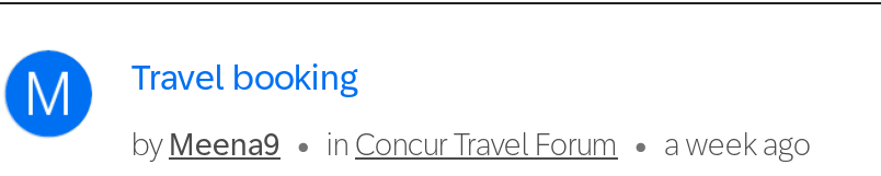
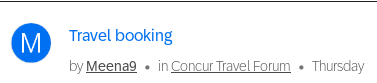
- a week ago
+ Thursday
